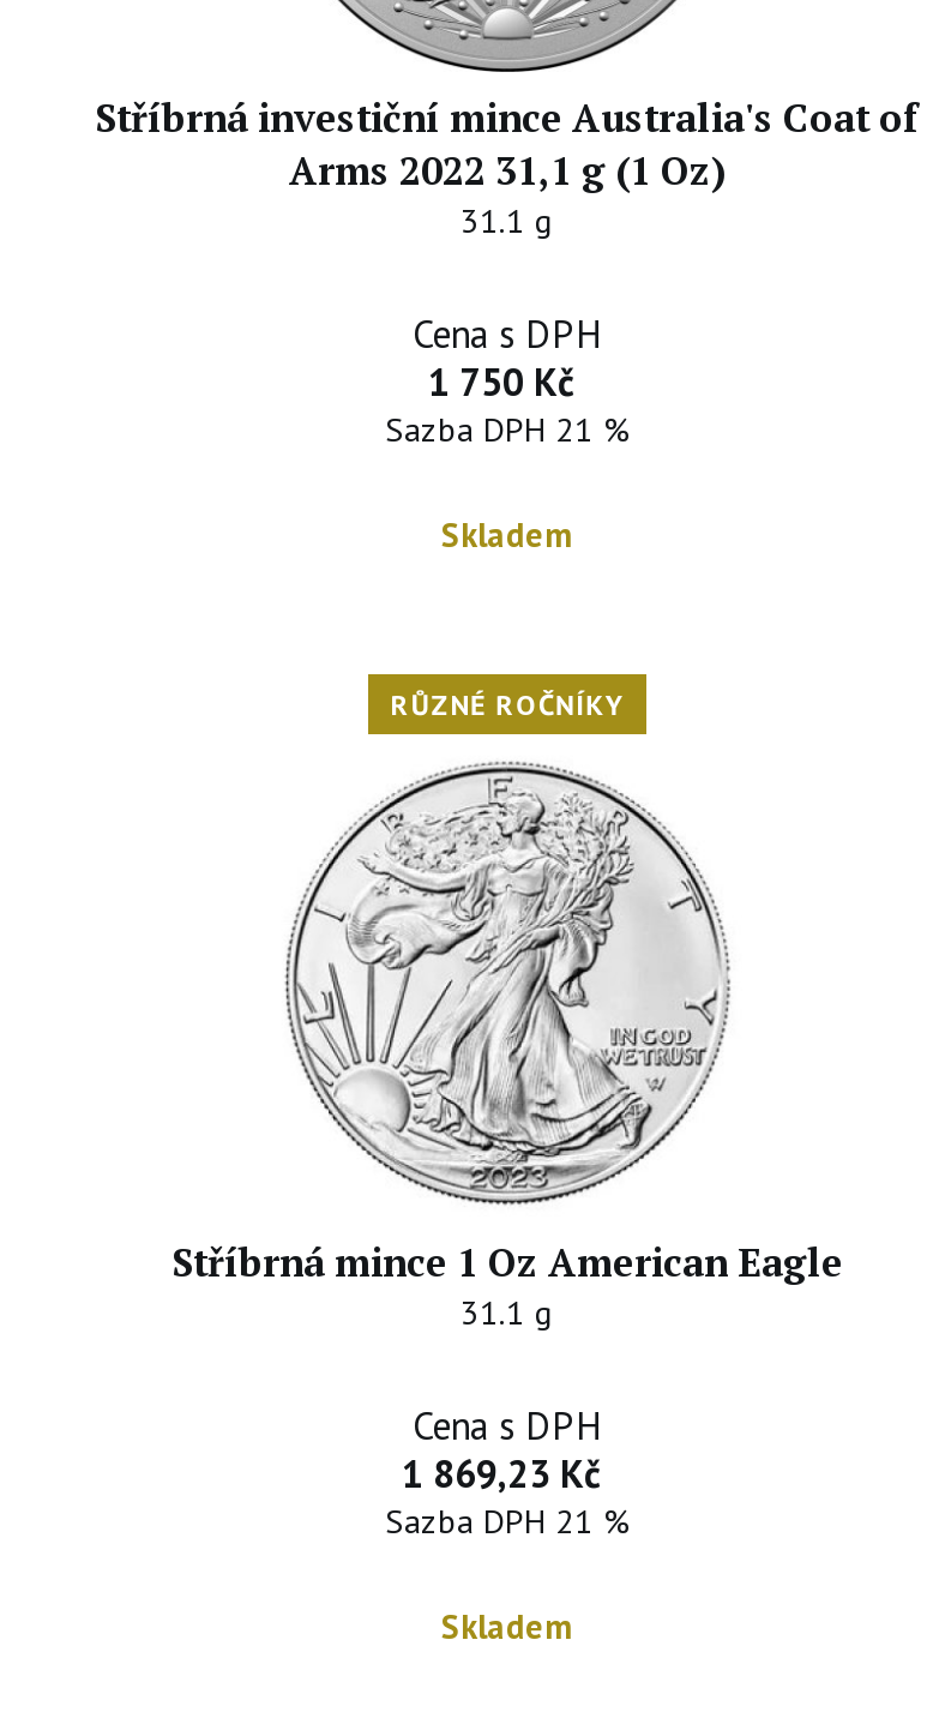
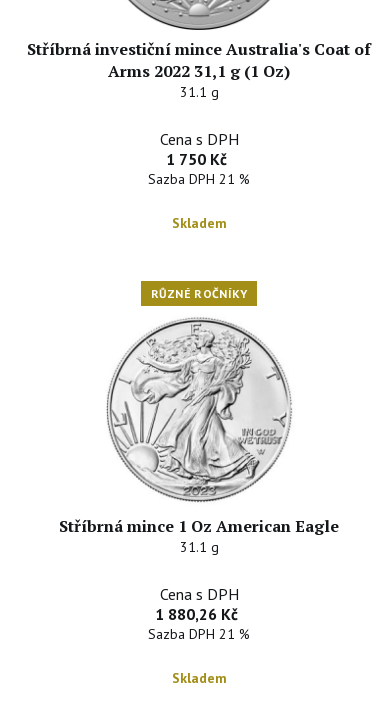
- 1 869,23 Kč
+ 1 880,26 Kč
